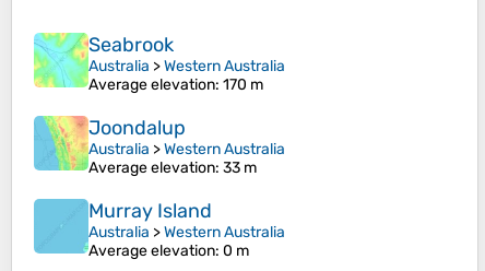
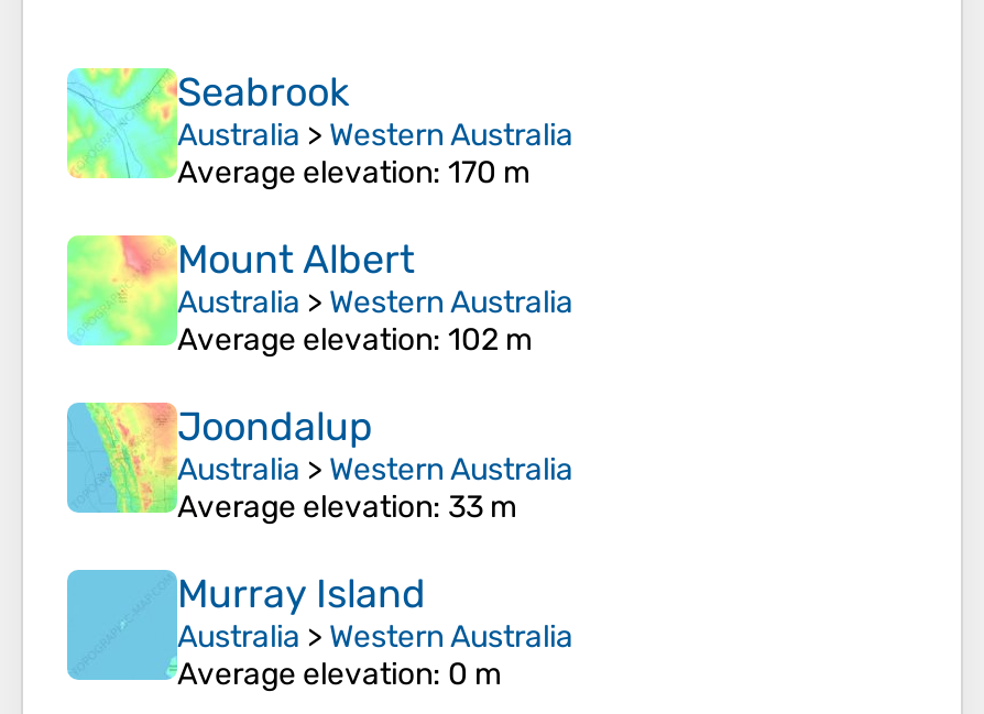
+ [image]
+ Mount Albert
+ Australia > Western Australia
+ Average elevation: 102 m
